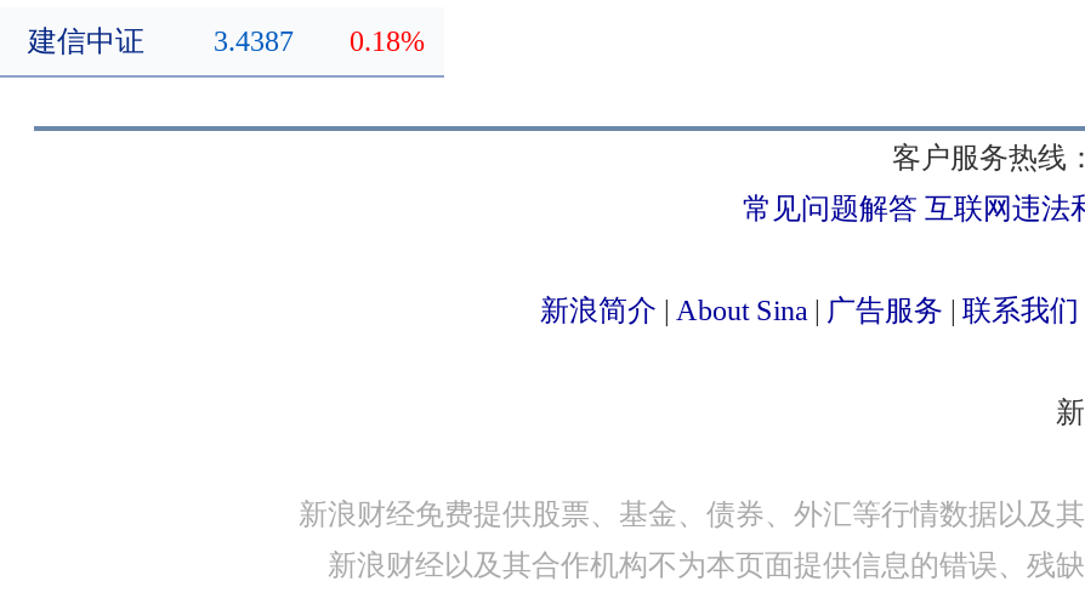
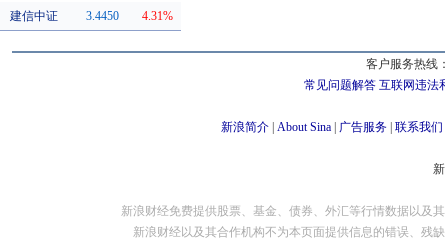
- 3.4387
+ 3.4450

- 0.18%
+ 4.31%
